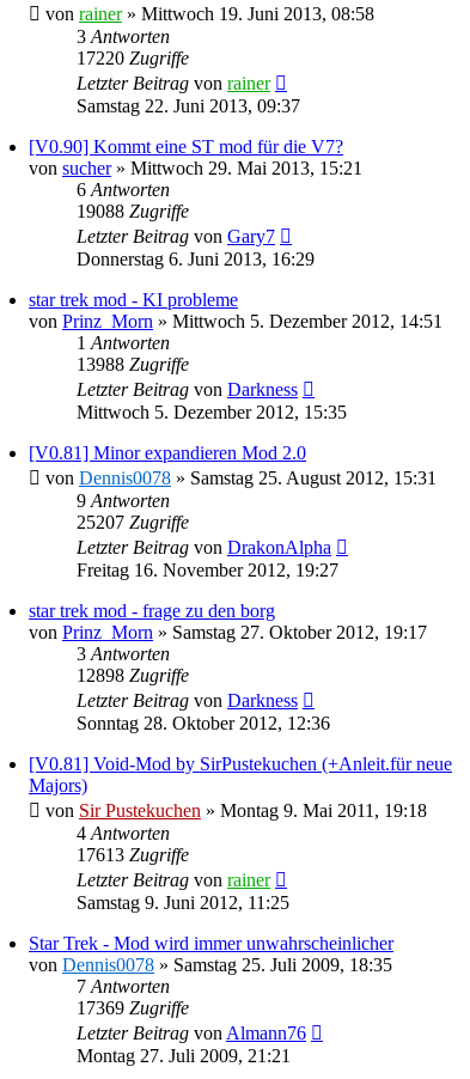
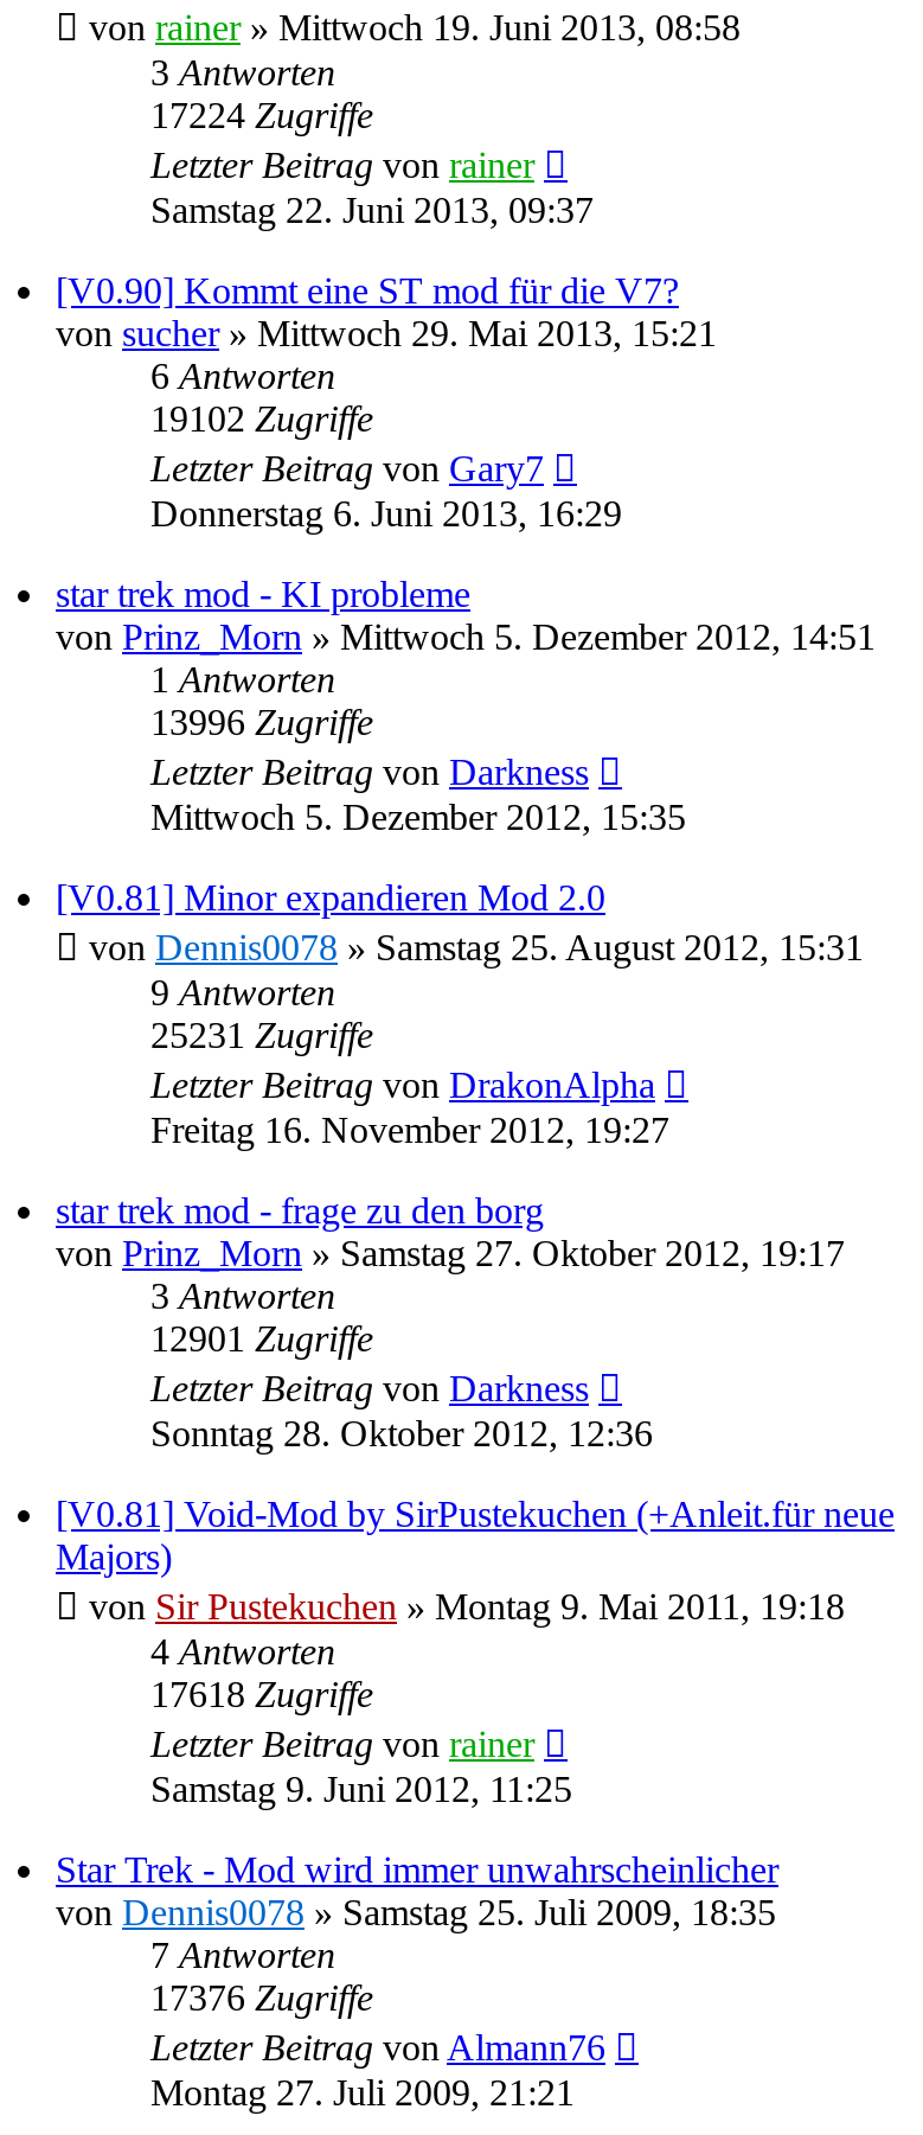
- 17220 Zugriffe
+ 17224 Zugriffe

- 19088 Zugriffe
+ 19102 Zugriffe

- 13988 Zugriffe
+ 13996 Zugriffe

- 25207 Zugriffe
+ 25231 Zugriffe

- 12898 Zugriffe
+ 12901 Zugriffe

- 17613 Zugriffe
+ 17618 Zugriffe

- 17369 Zugriffe
+ 17376 Zugriffe
